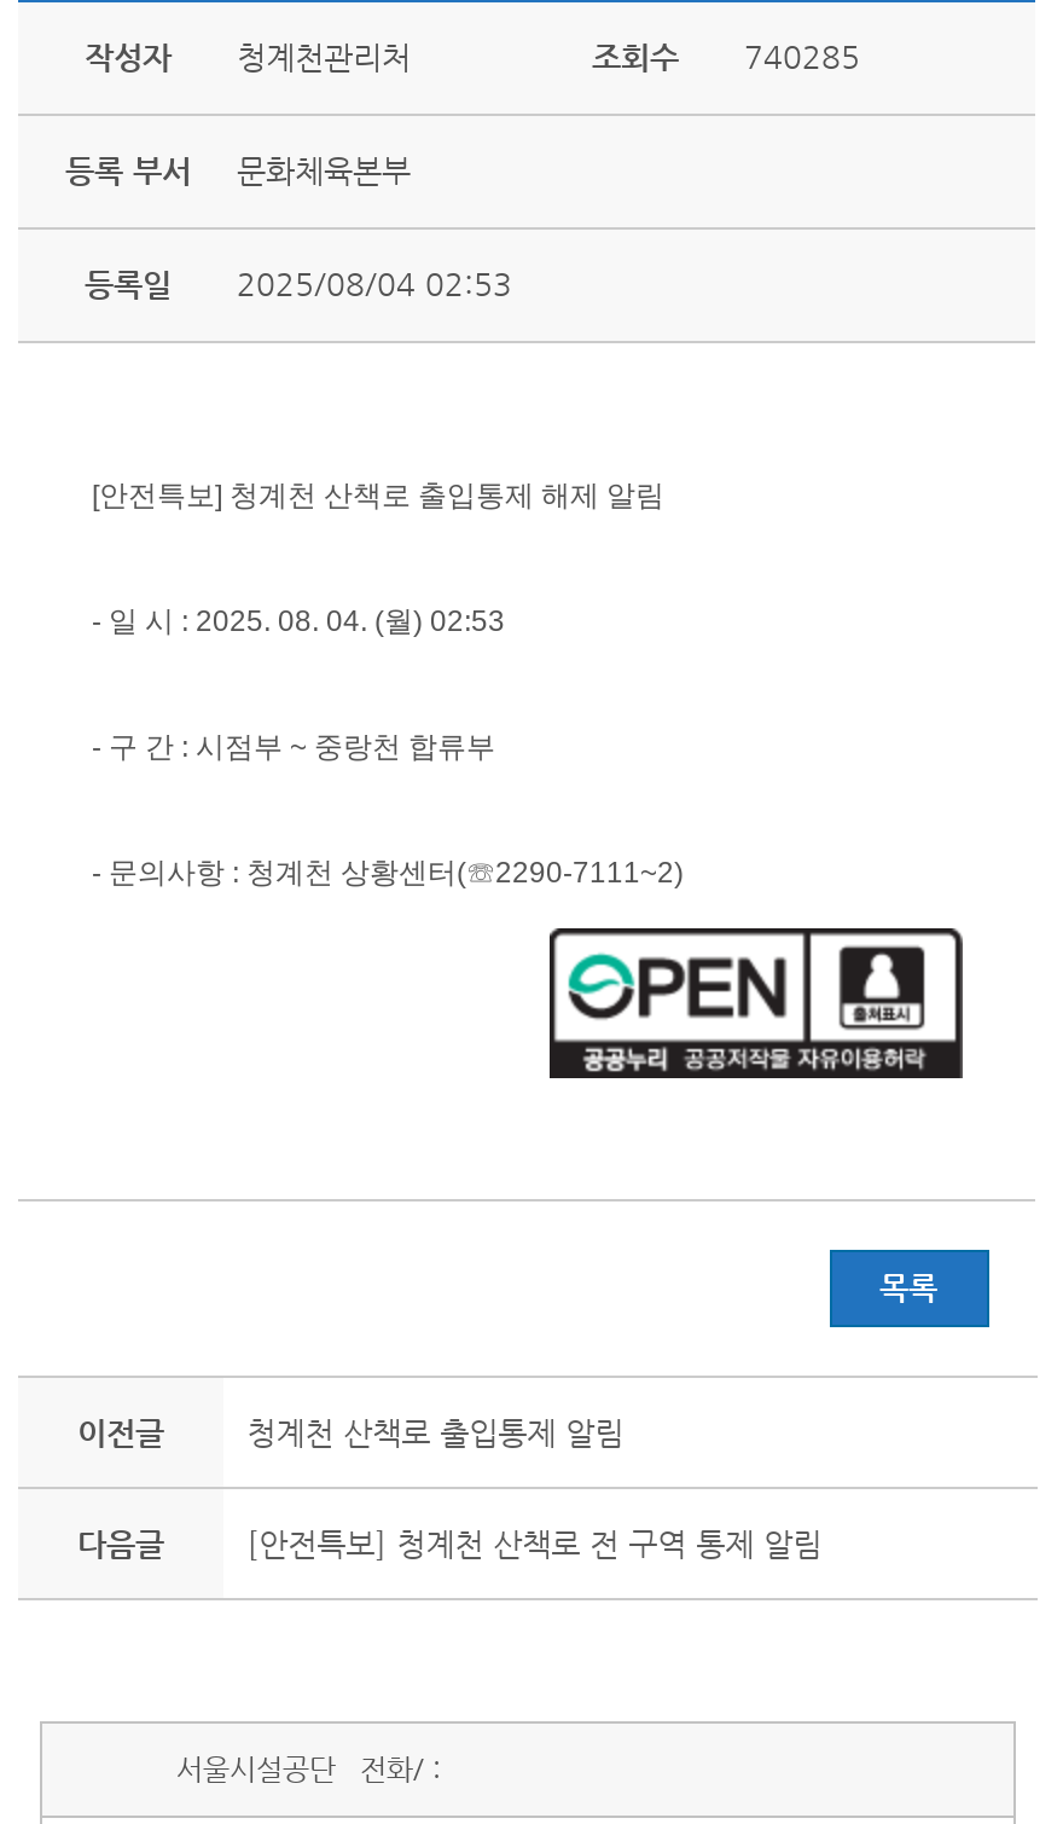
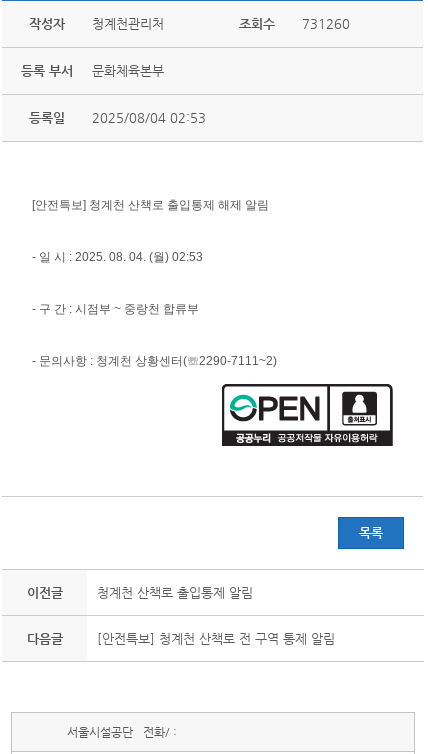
- 조회수 740285
+ 조회수 731260
